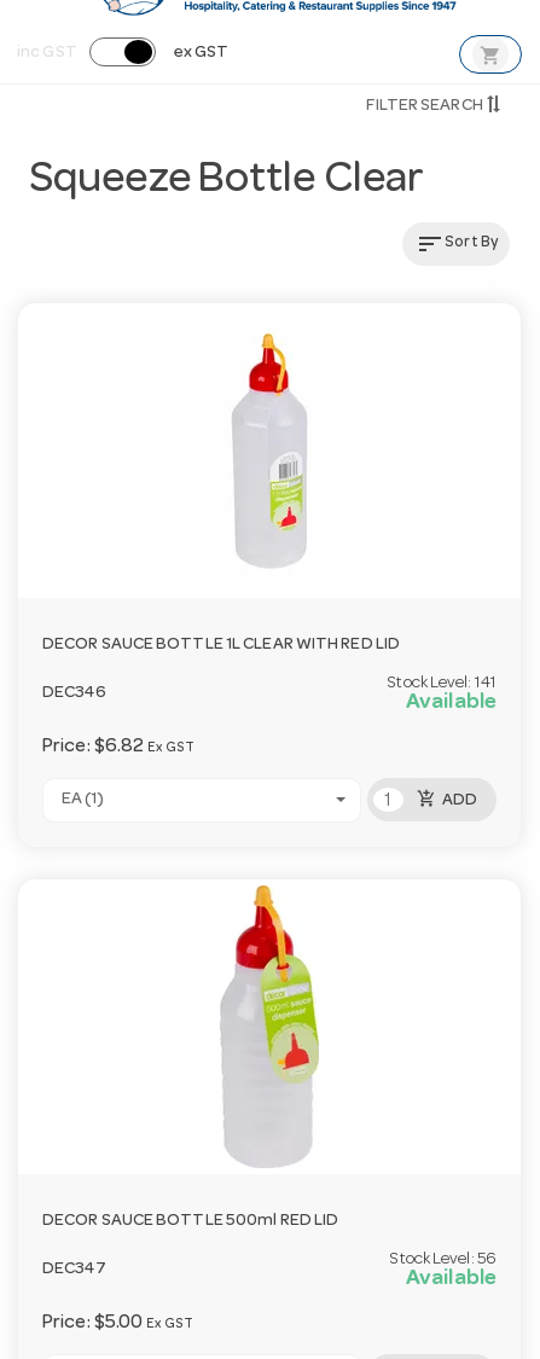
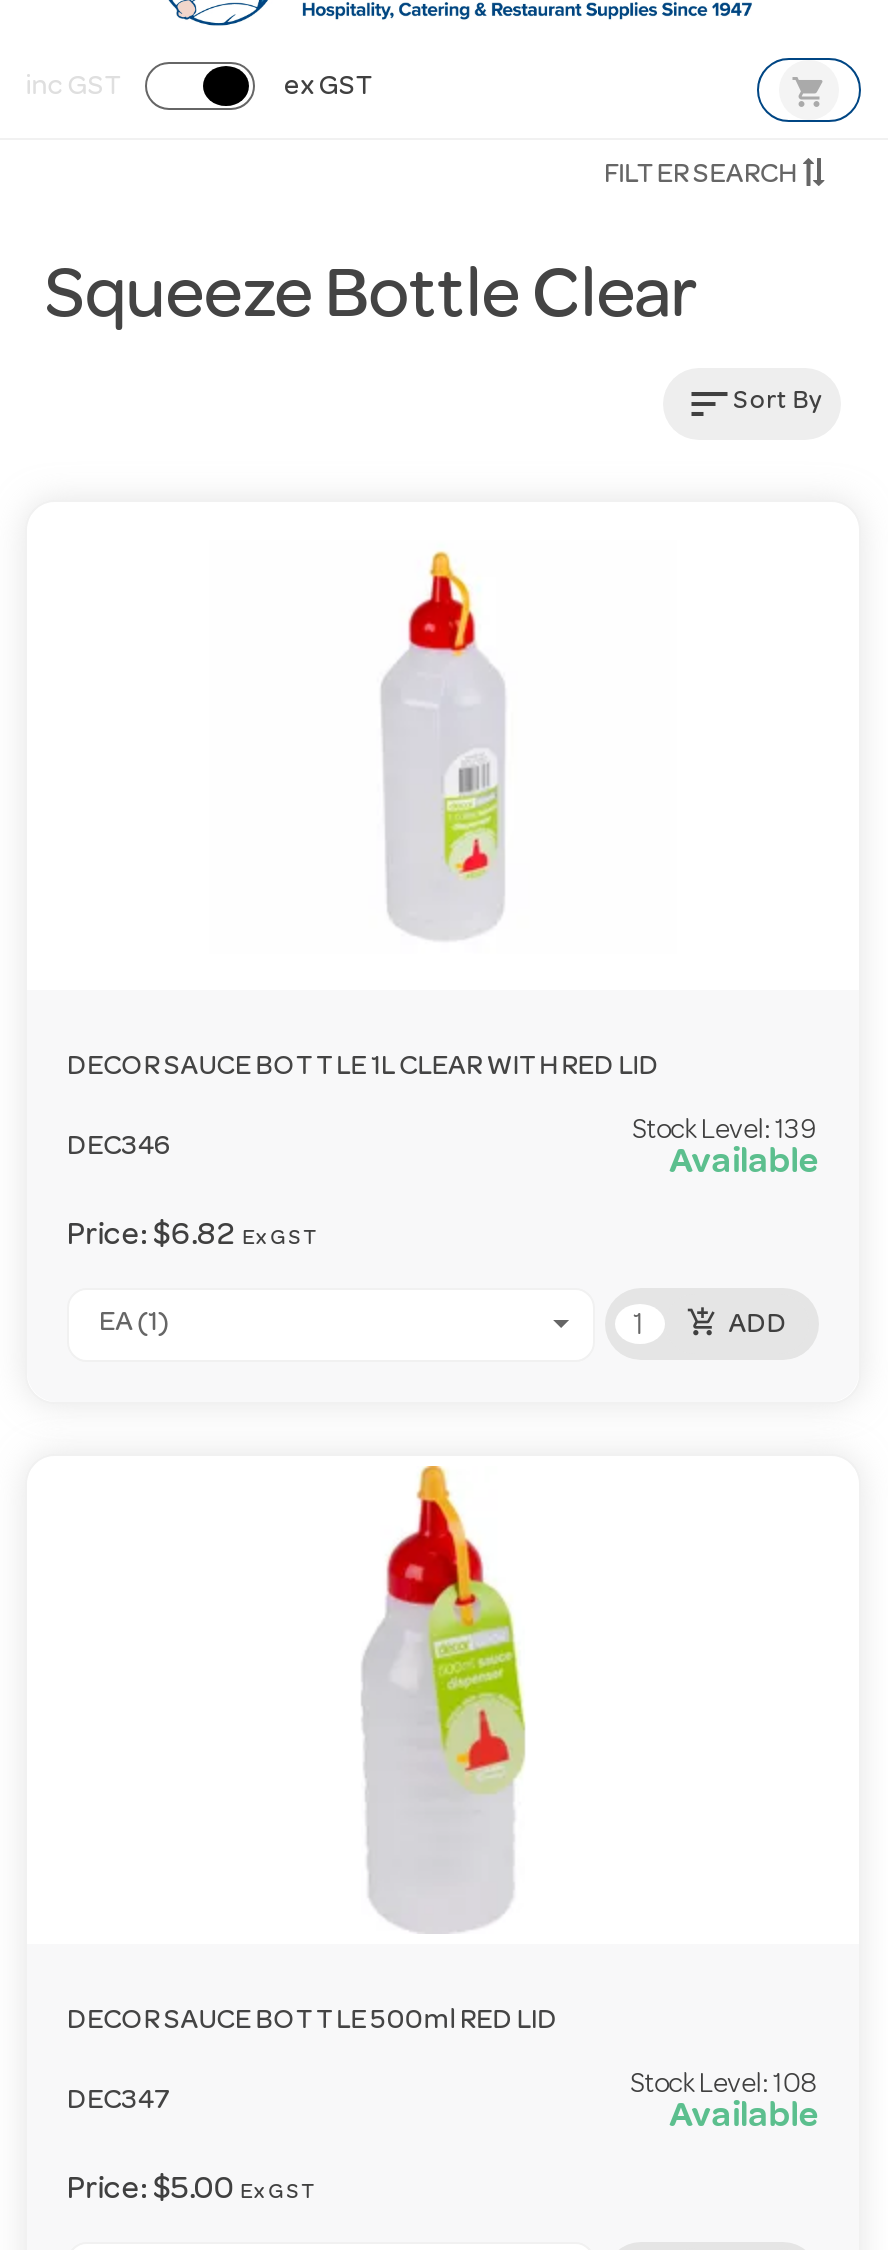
- Stock Level: 141
+ Stock Level: 139

- Stock Level: 56
+ Stock Level: 108
